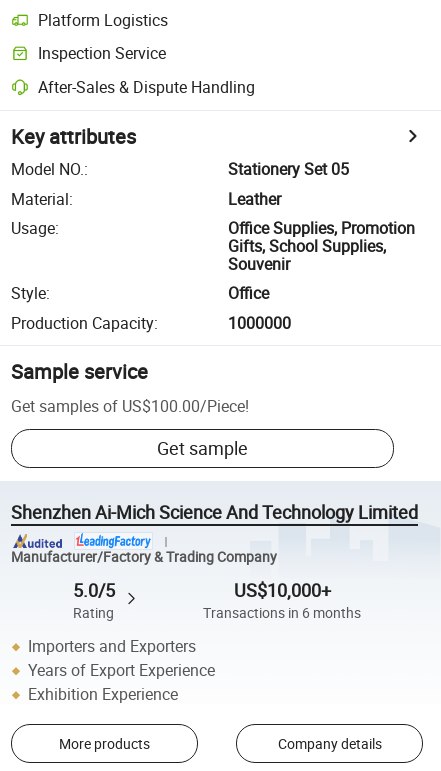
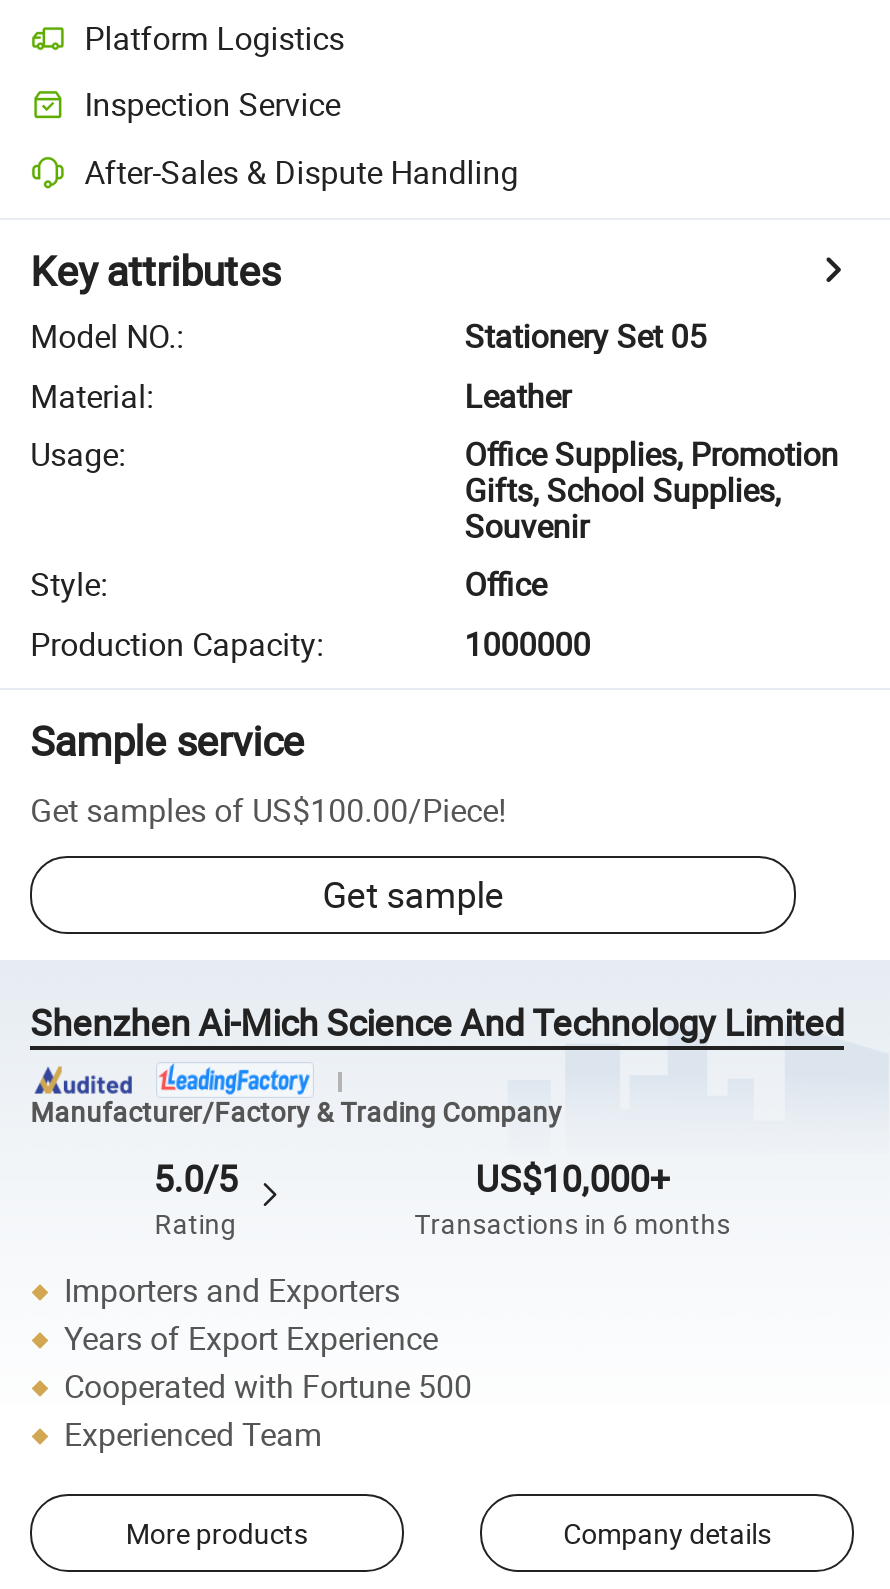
- Exhibition Experience
+ Cooperated with Fortune 500
+ Experienced Team
